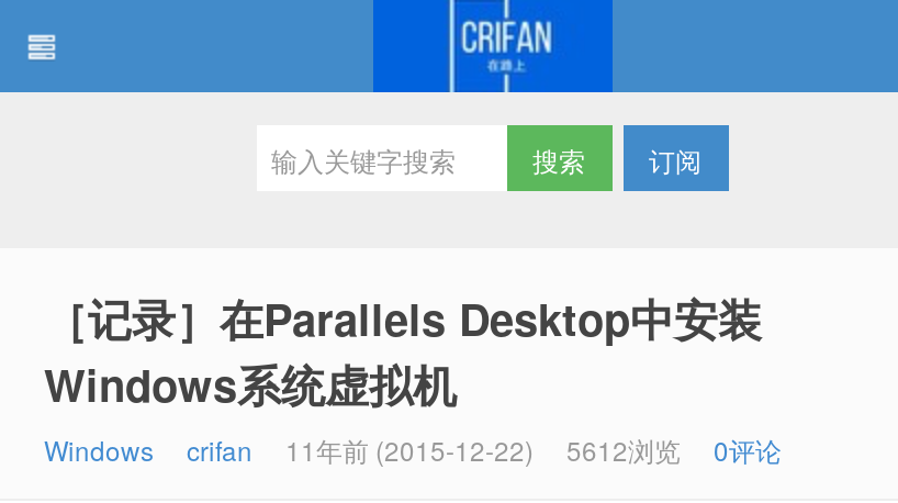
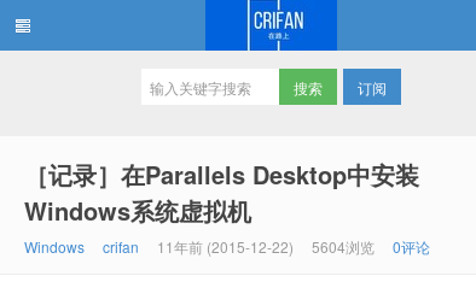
- Windows crifan 11年前 (2015-12-22) 5612浏览 0评论
+ Windows crifan 11年前 (2015-12-22) 5604浏览 0评论
